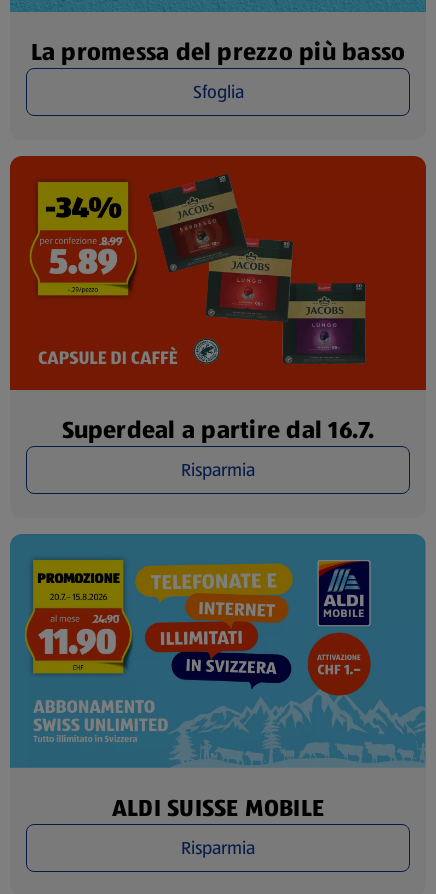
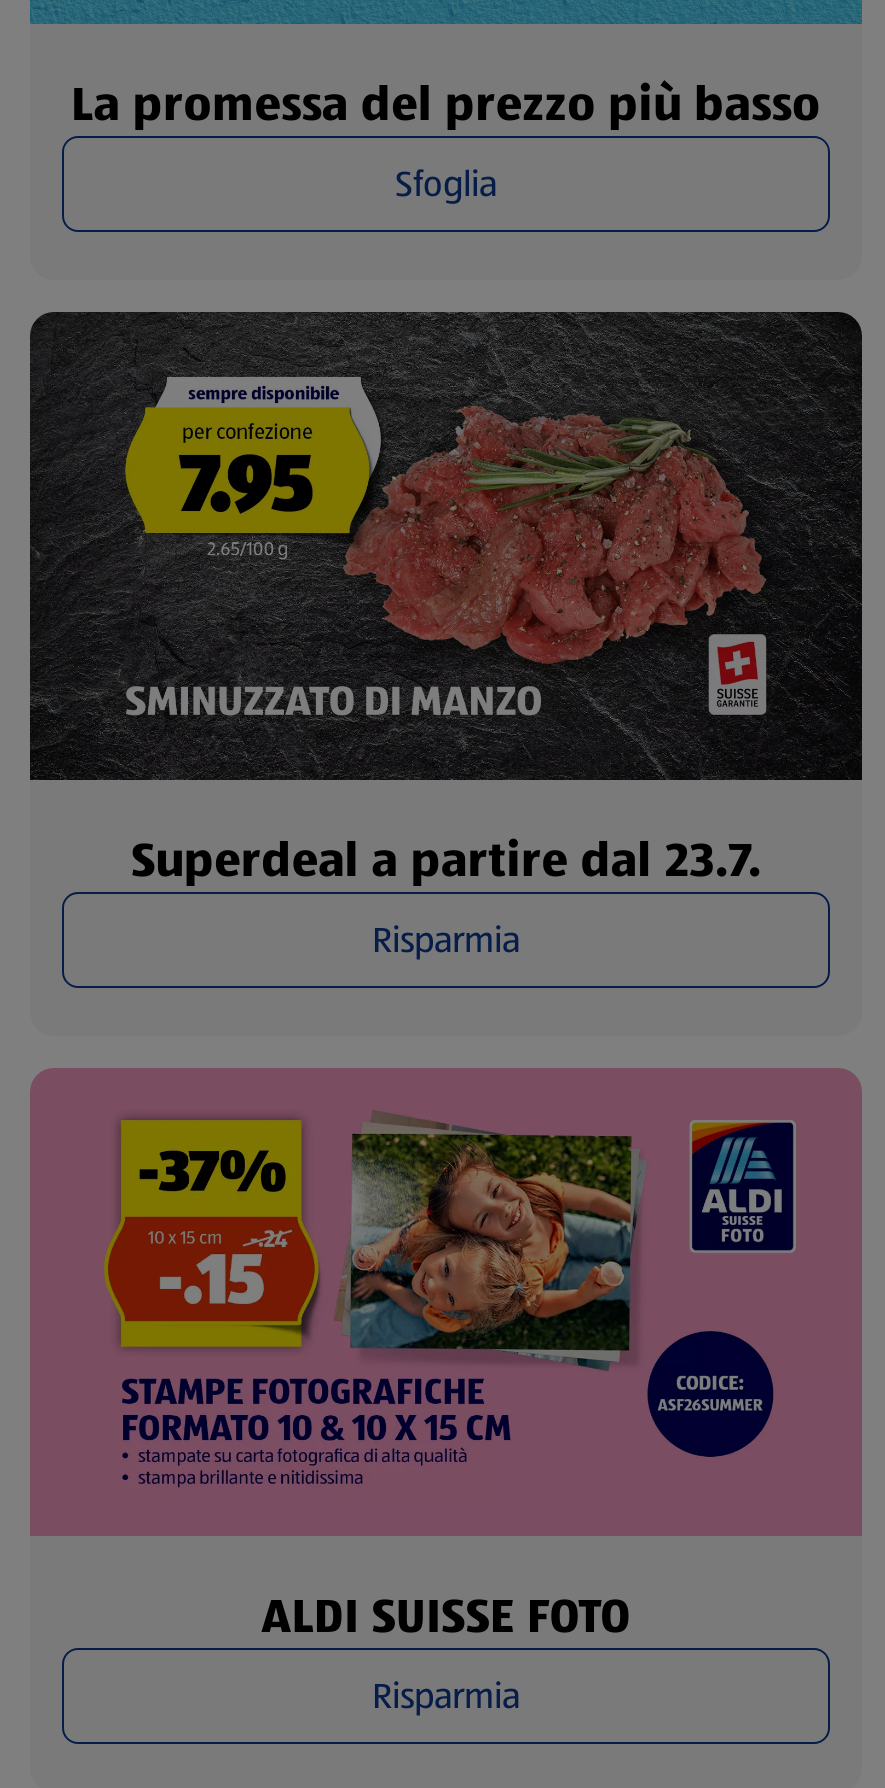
- [image]
- Superdeal a partire dal 16.7.
+ [image]
+ Superdeal a partire dal 23.7.

- [image]
- ALDI SUISSE MOBILE
+ [image]
+ ALDI SUISSE FOTO
